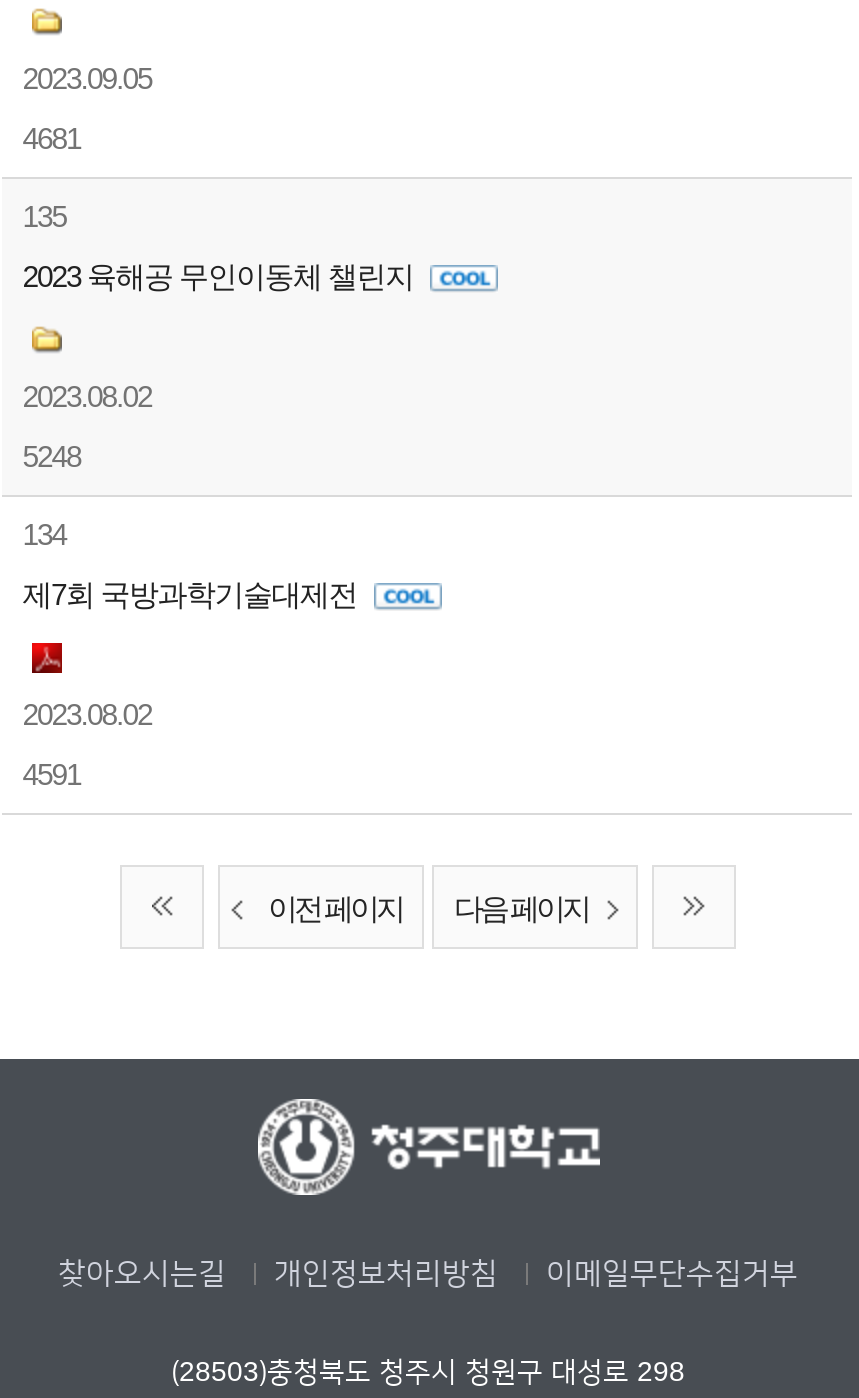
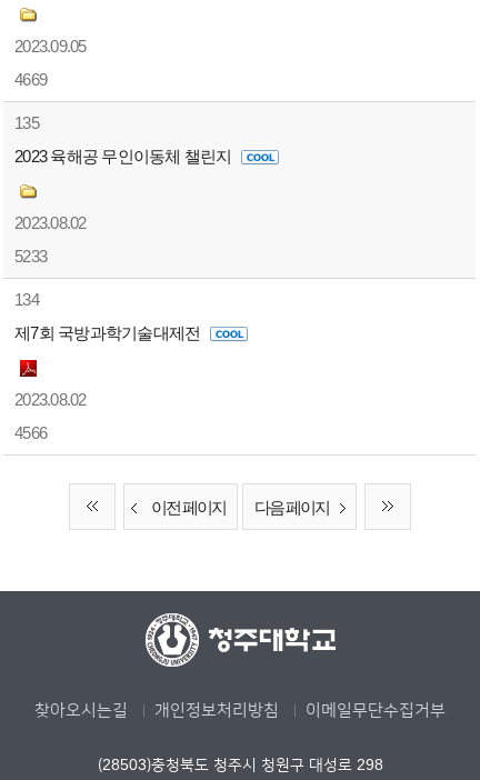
- 4681
+ 4669

- 5248
+ 5233

- 4591
+ 4566
